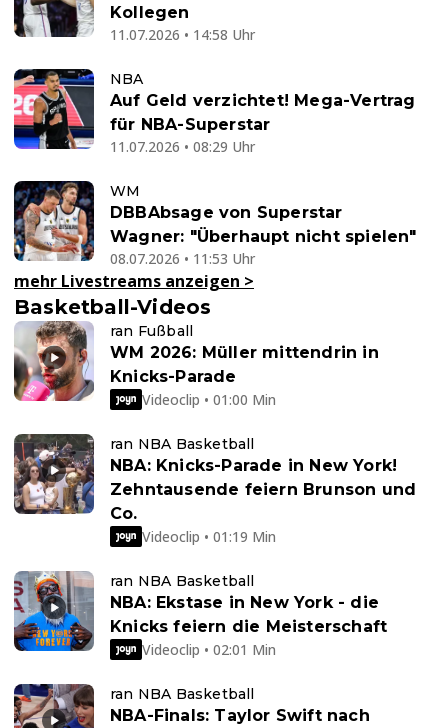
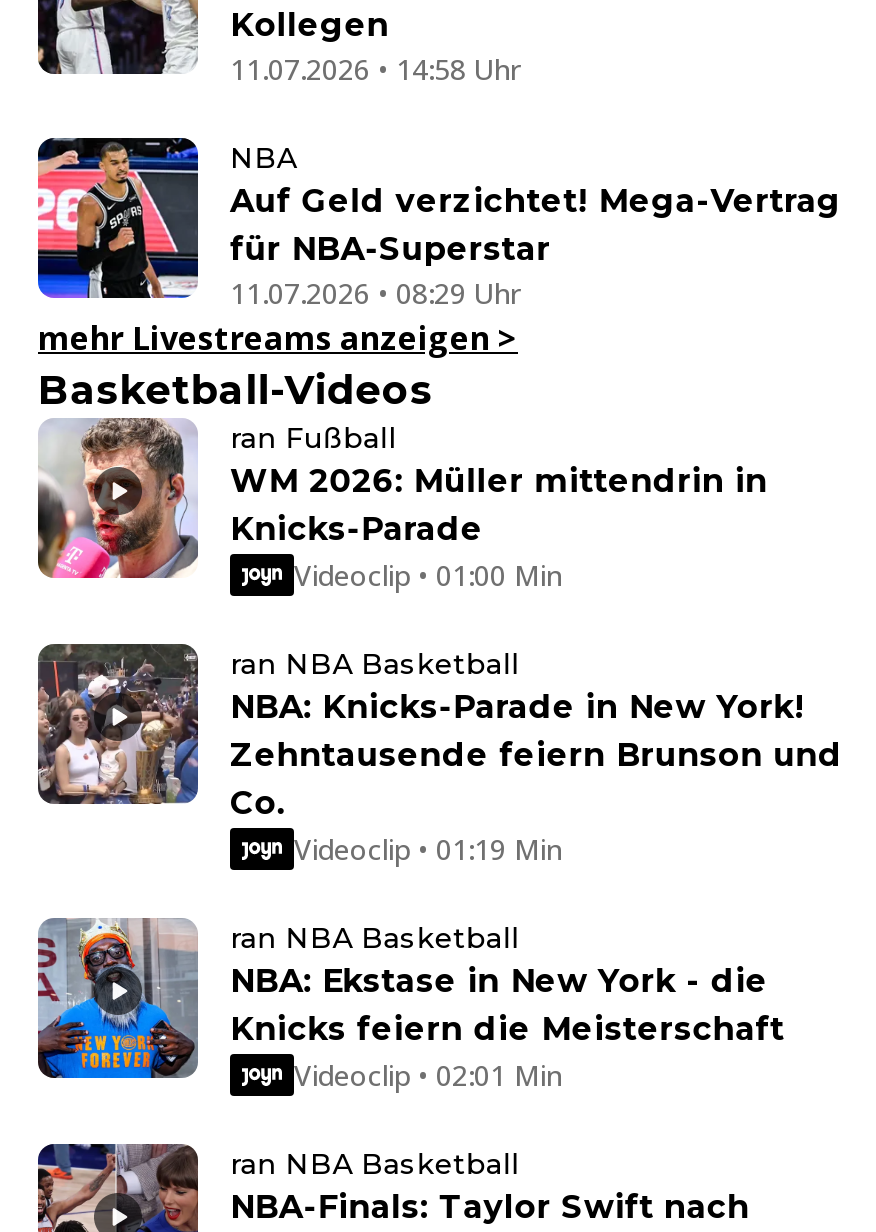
- [image]
- WM
- DBBAbsage von Superstar
- Wagner: "Überhaupt nicht spielen"
- 08.07.2026 • 11:53 Uhr
